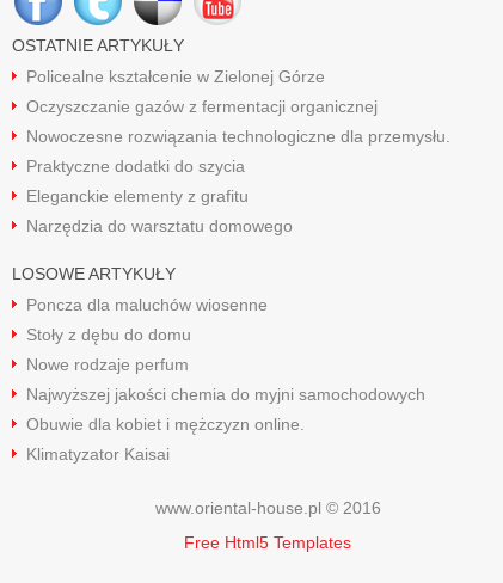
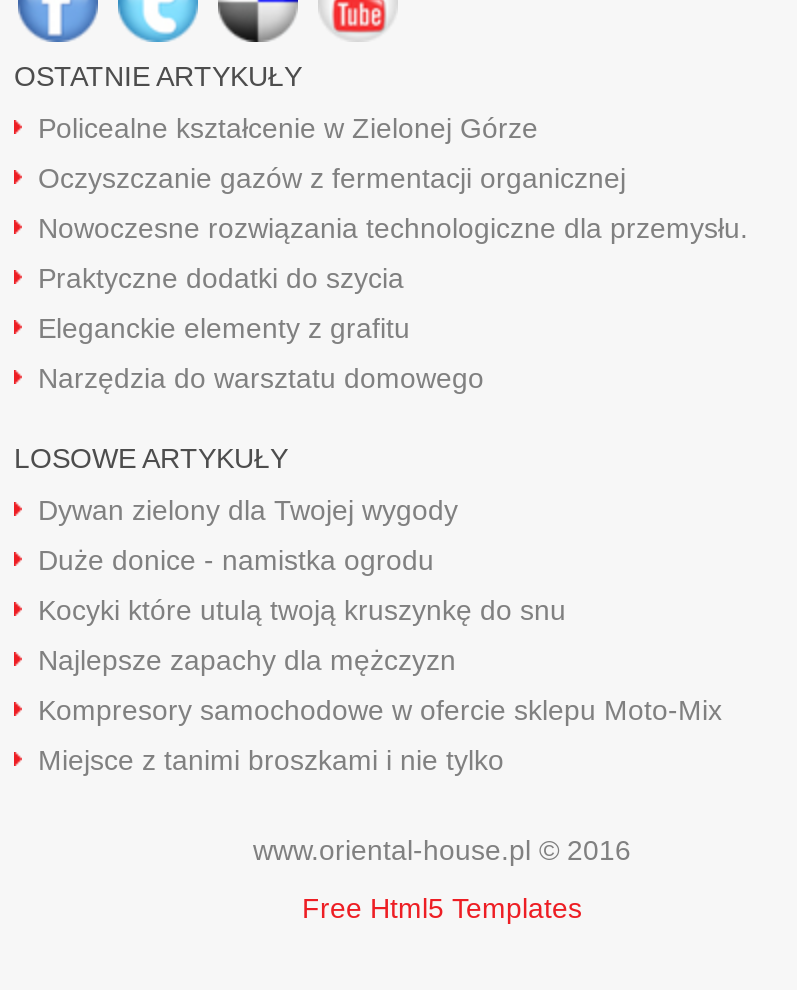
- Poncza dla maluchów wiosenne
+ Dywan zielony dla Twojej wygody

- Stoły z dębu do domu
+ Duże donice - namistka ogrodu

- Nowe rodzaje perfum
+ Kocyki które utulą twoją kruszynkę do snu

- Najwyższej jakości chemia do myjni samochodowych
+ Najlepsze zapachy dla mężczyzn

- Obuwie dla kobiet i mężczyzn online.
+ Kompresory samochodowe w ofercie sklepu Moto-Mix

- Klimatyzator Kaisai
+ Miejsce z tanimi broszkami i nie tylko
